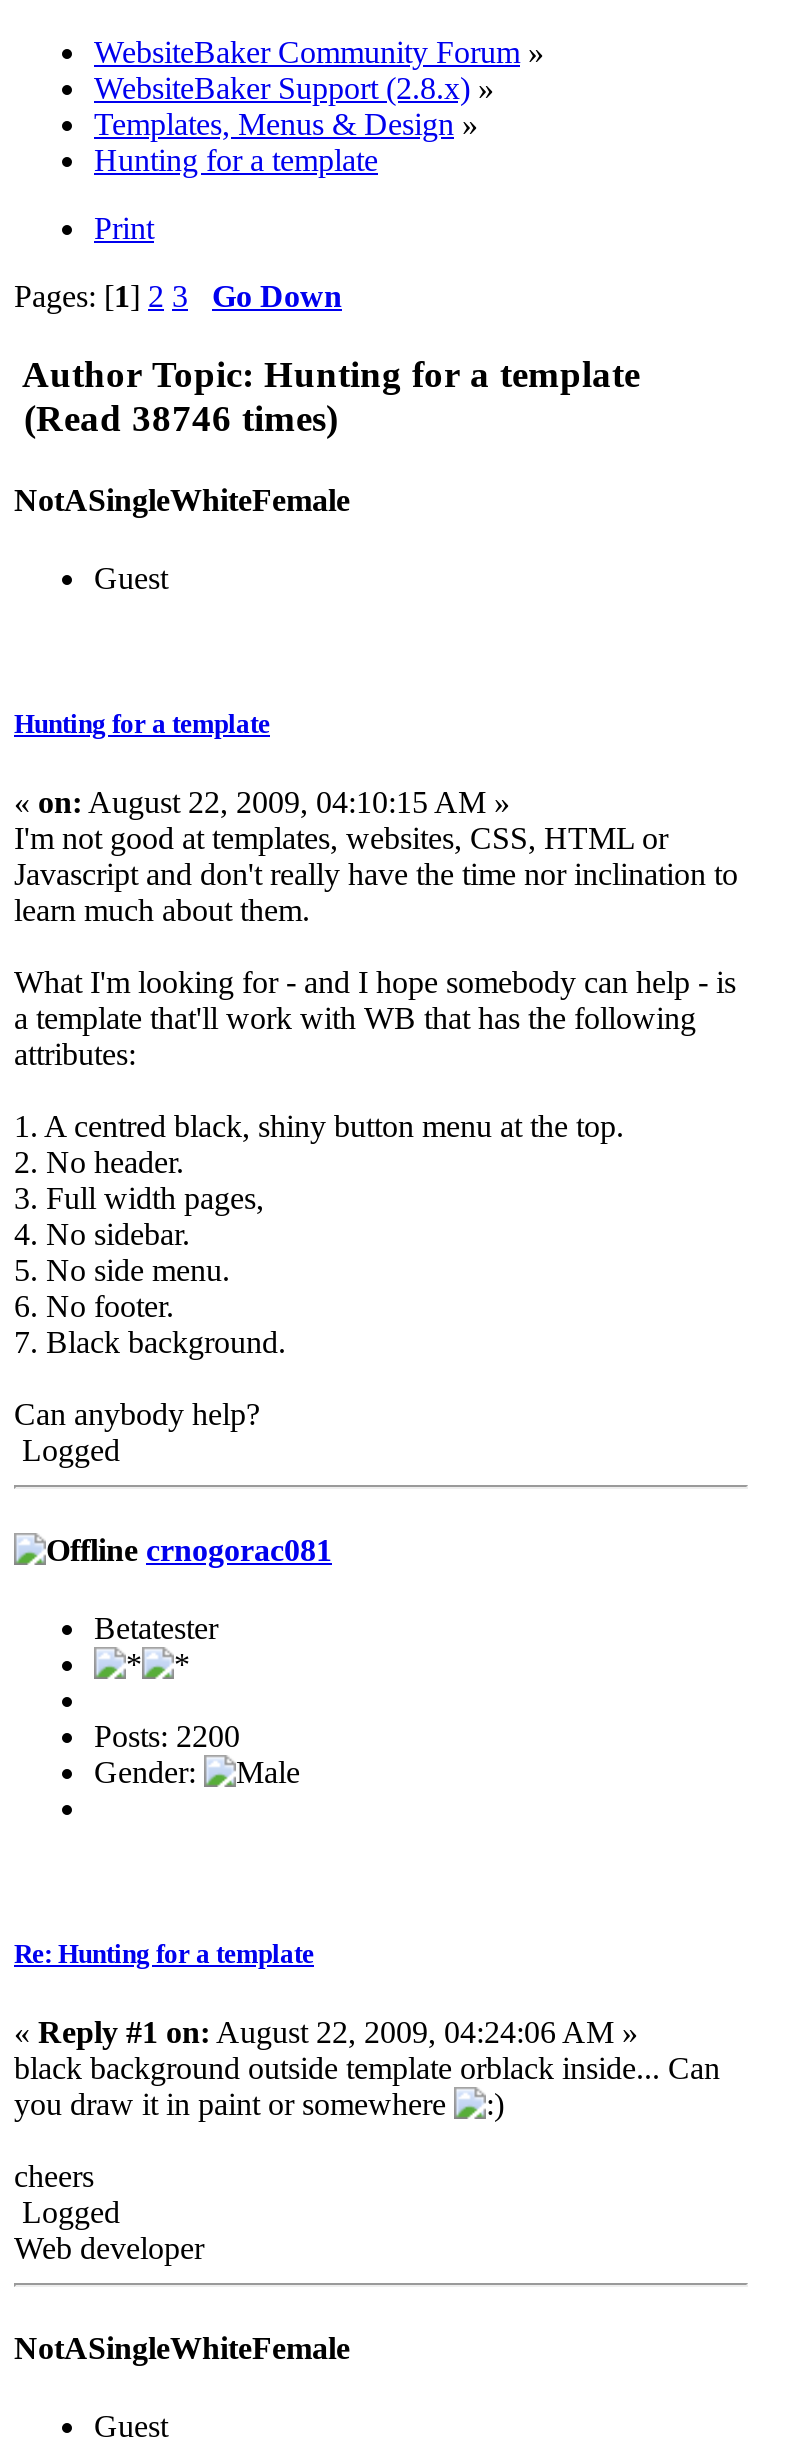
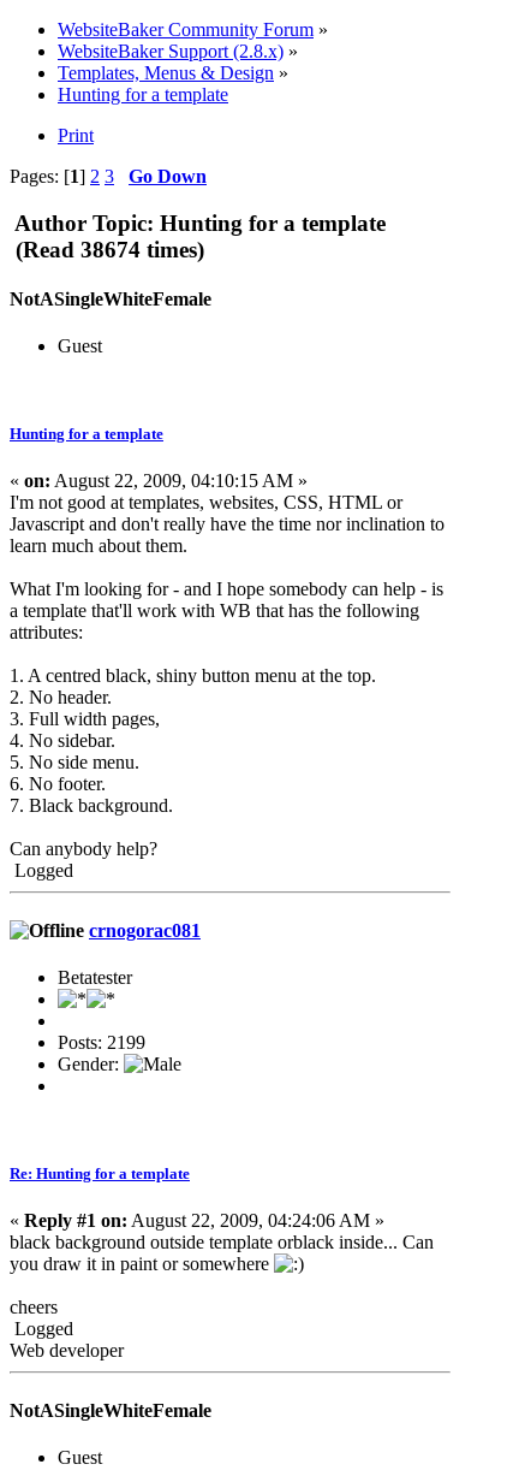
- (Read 38746 times)
+ (Read 38674 times)

- Posts: 2200
+ Posts: 2199
